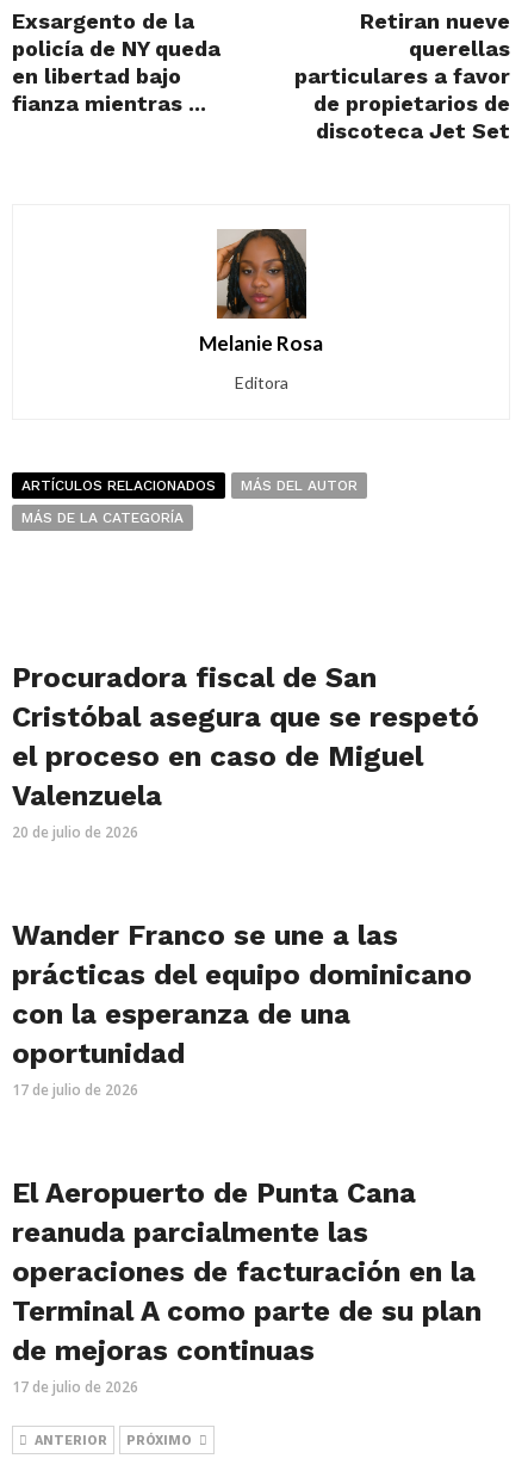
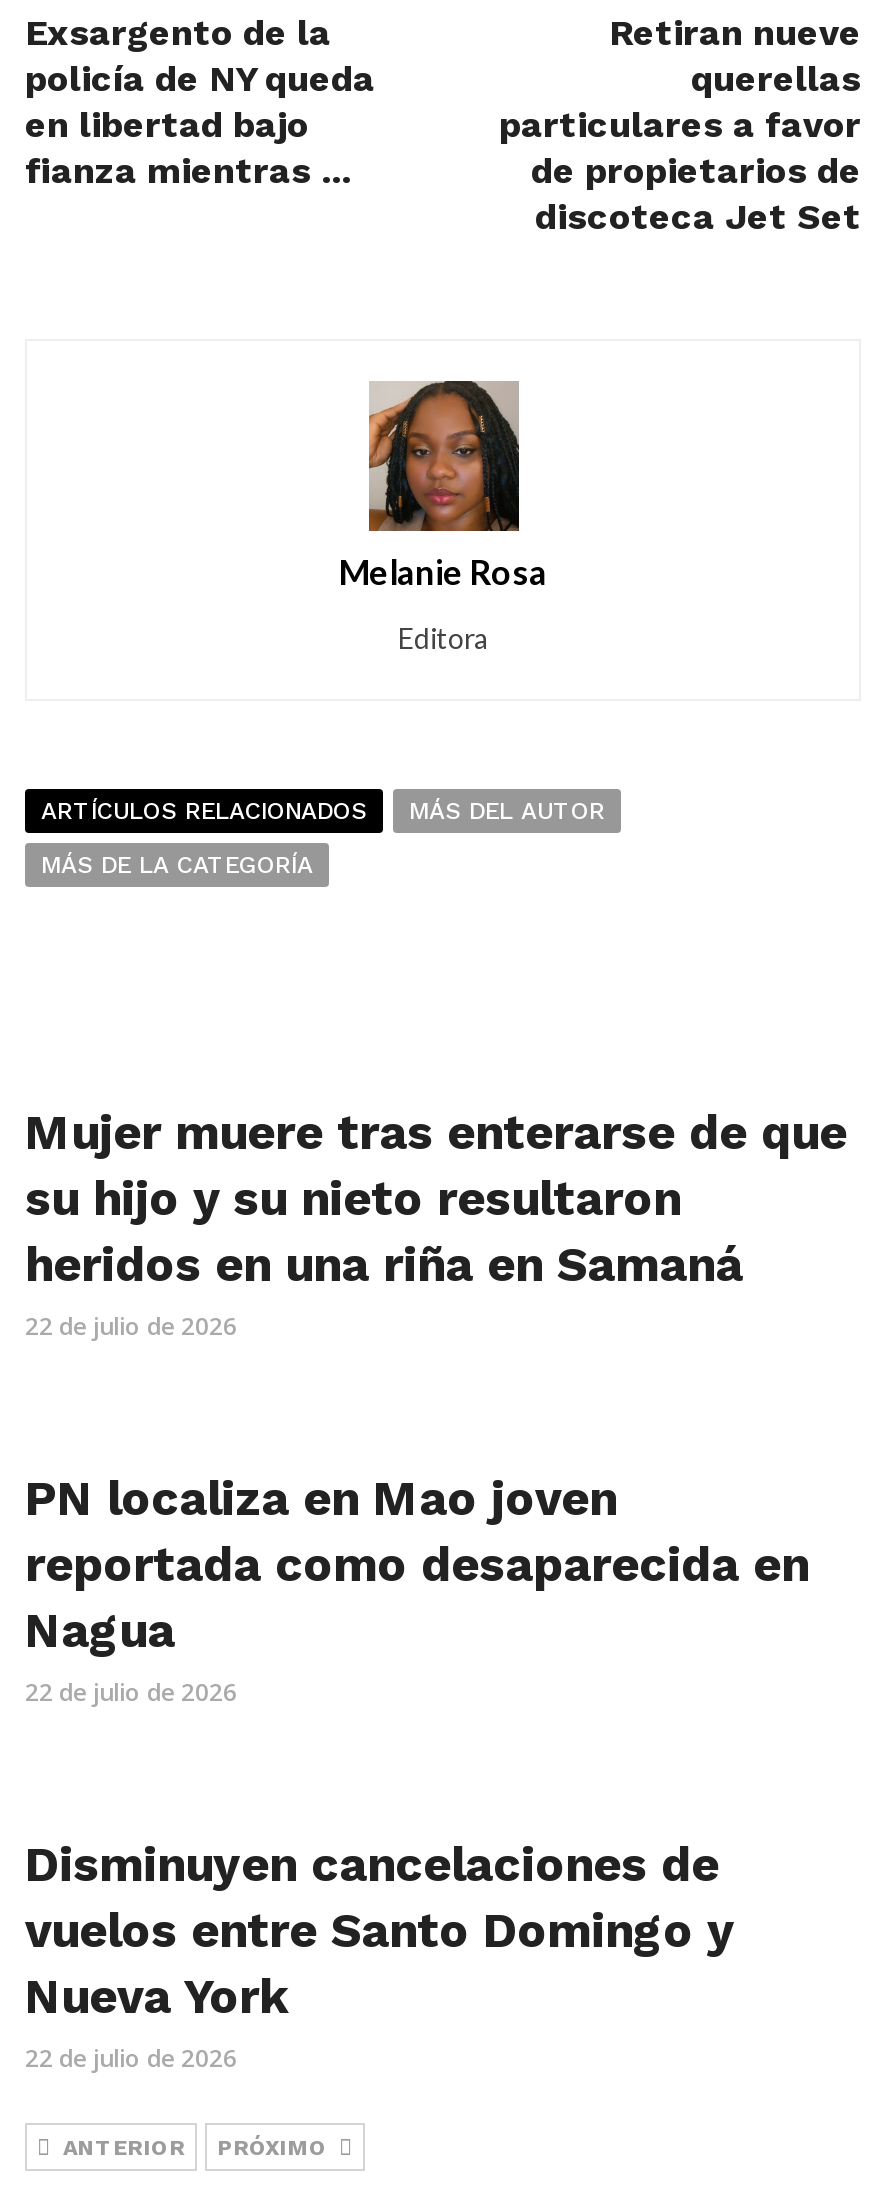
- Procuradora fiscal de San
- Cristóbal asegura que se respetó
- el proceso en caso de Miguel
- Valenzuela
- 20 de julio de 2026
+ Mujer muere tras enterarse de que
+ su hijo y su nieto resultaron
+ heridos en una riña en Samaná
+ 22 de julio de 2026

- Wander Franco se une a las
- prácticas del equipo dominicano
- con la esperanza de una
- oportunidad
- 17 de julio de 2026
+ PN localiza en Mao joven
+ reportada como desaparecida en
+ Nagua
+ 22 de julio de 2026

- El Aeropuerto de Punta Cana
- reanuda parcialmente las
- operaciones de facturación en la
- Terminal A como parte de su plan
- de mejoras continuas
- 17 de julio de 2026
+ Disminuyen cancelaciones de
+ vuelos entre Santo Domingo y
+ Nueva York
+ 22 de julio de 2026
